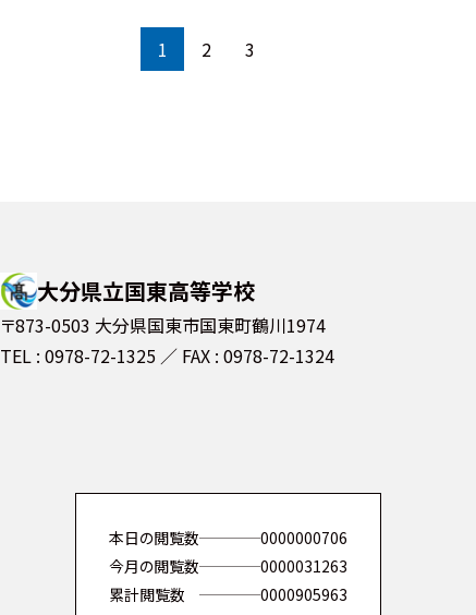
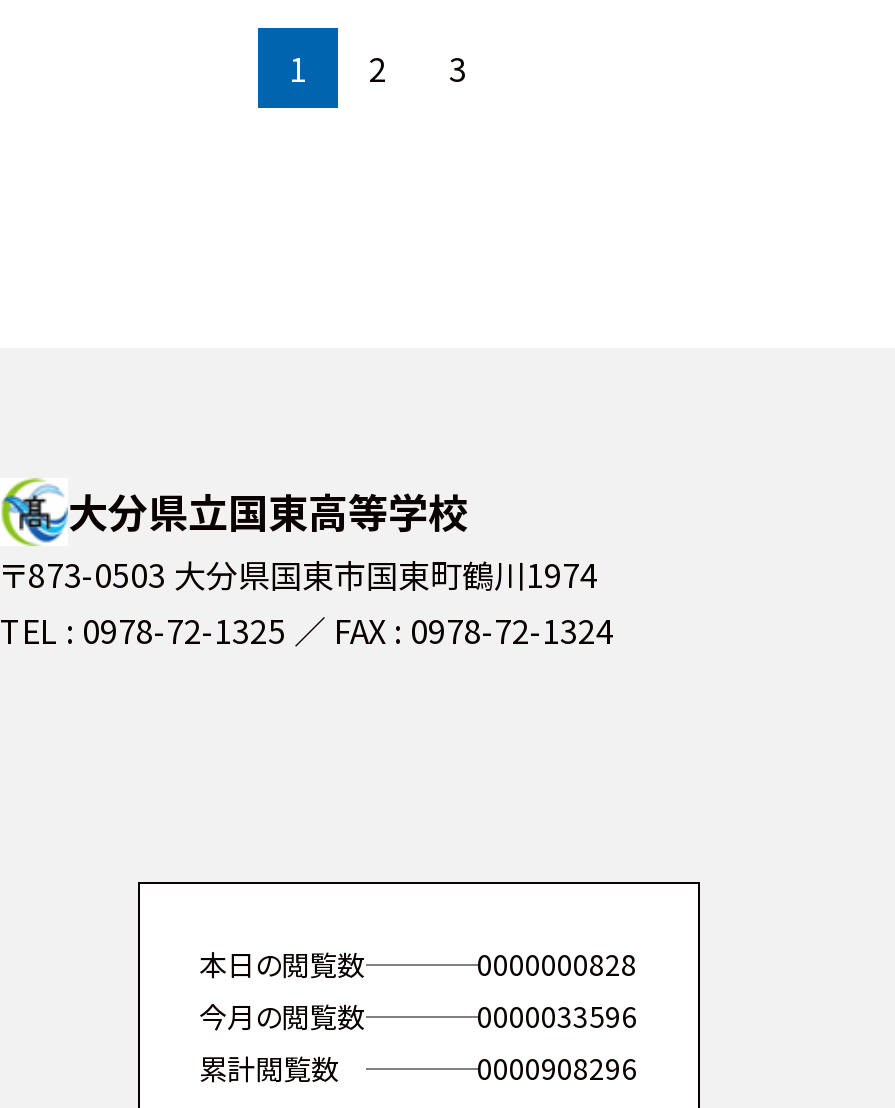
- 0000000706
+ 0000000828

- 0000031263
+ 0000033596

- 0000905963
+ 0000908296
